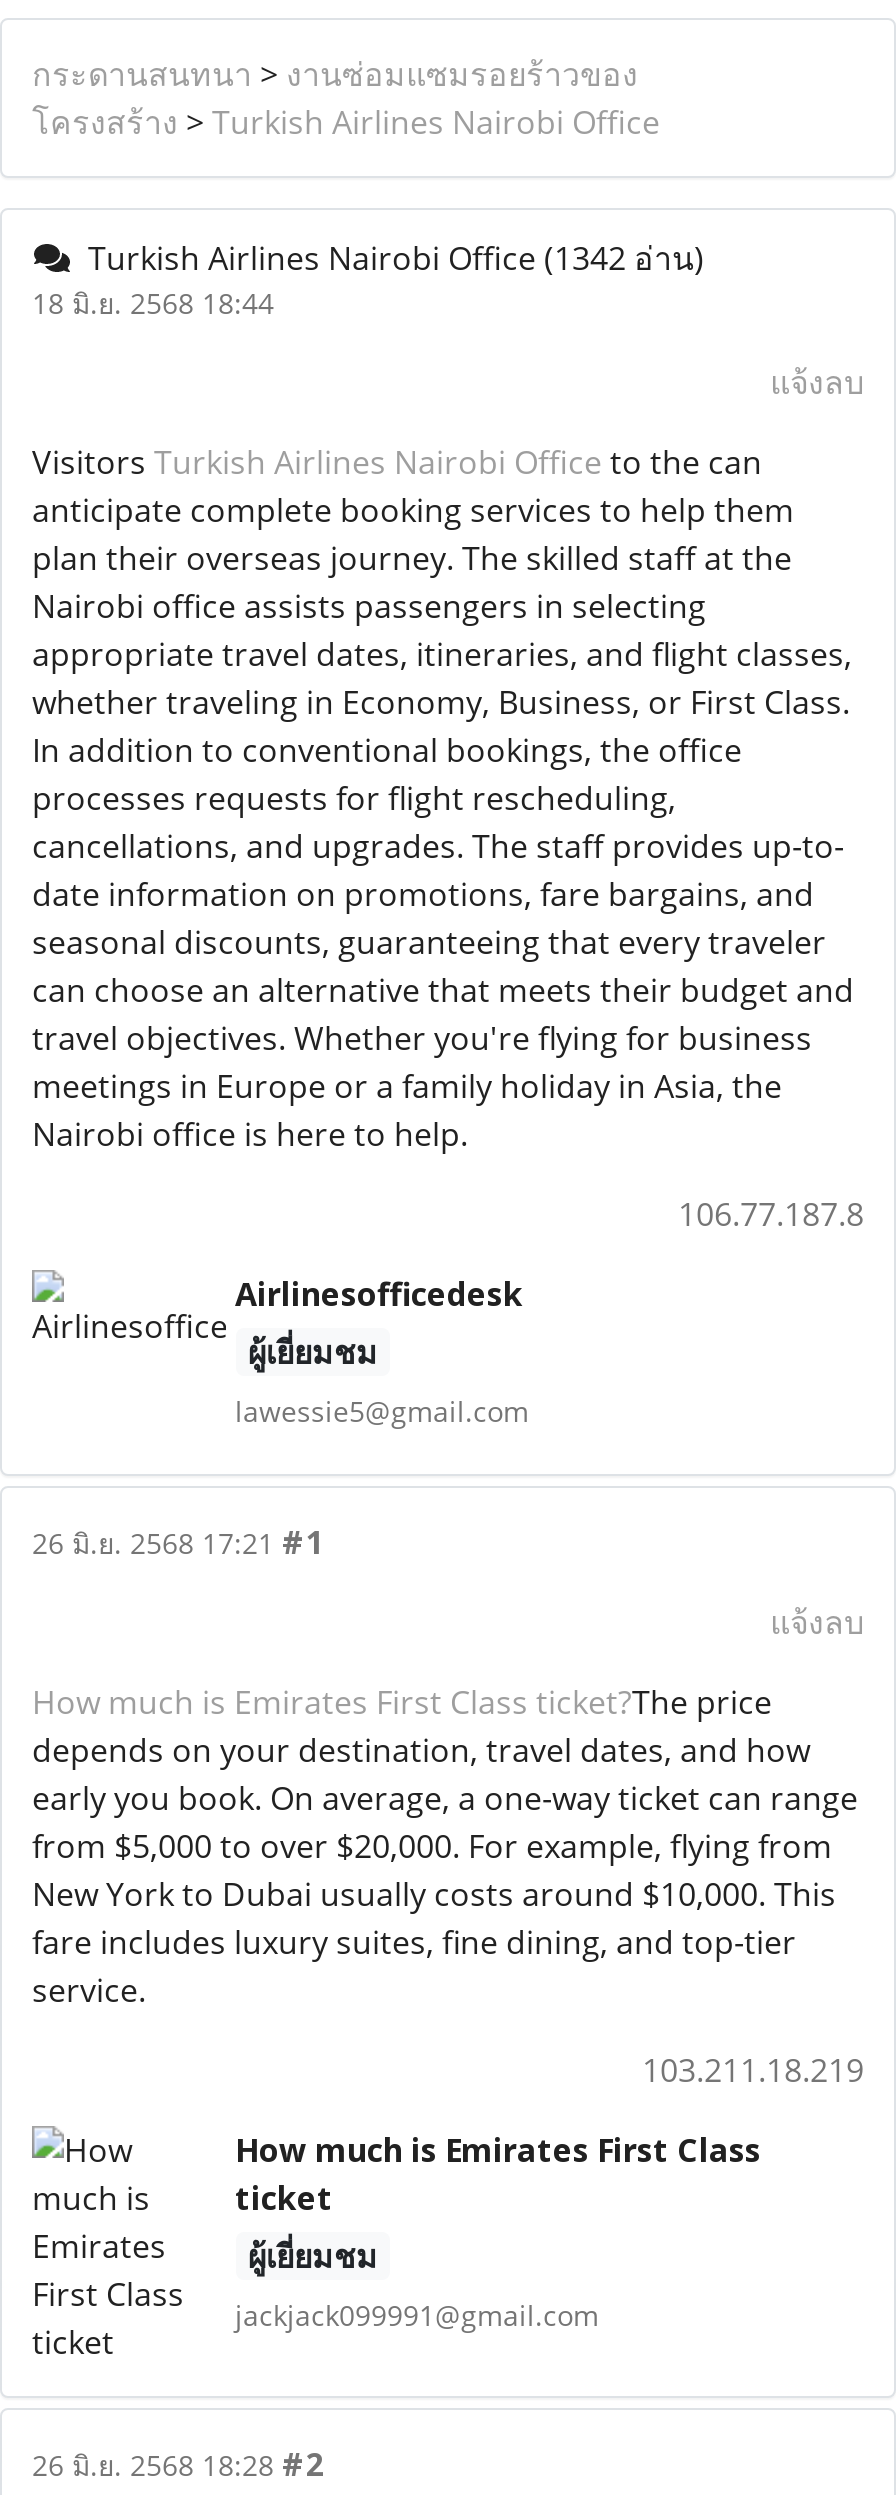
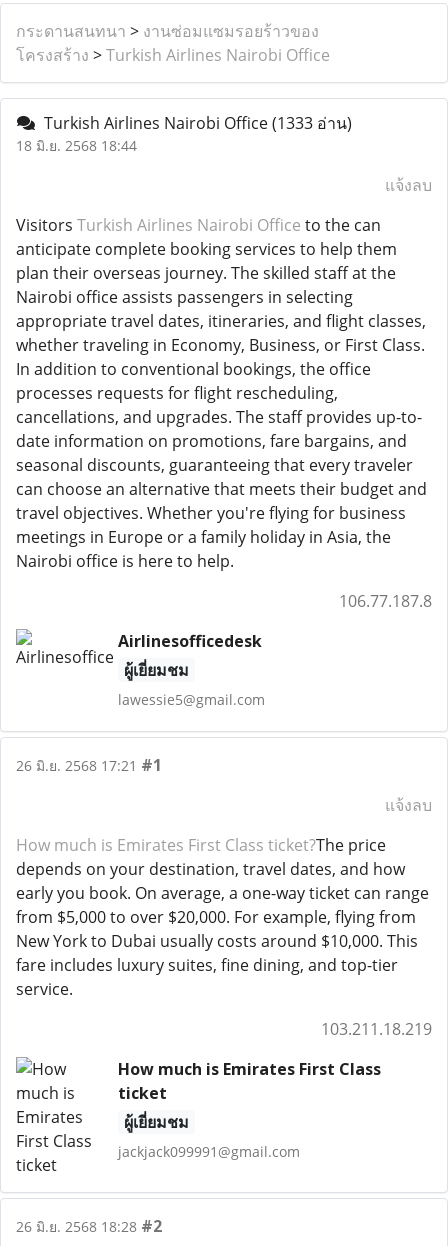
- Turkish Airlines Nairobi Office (1342 อ่าน)
+ Turkish Airlines Nairobi Office (1333 อ่าน)
